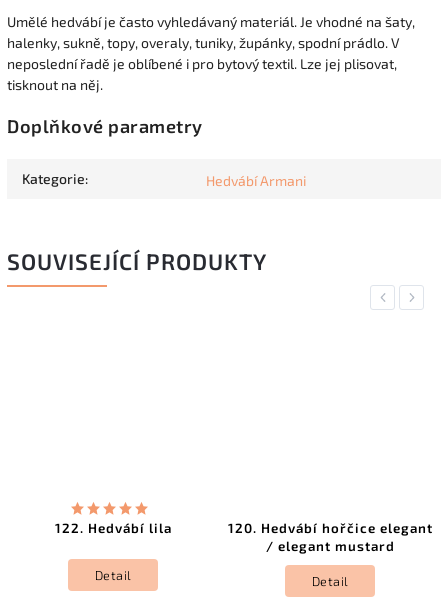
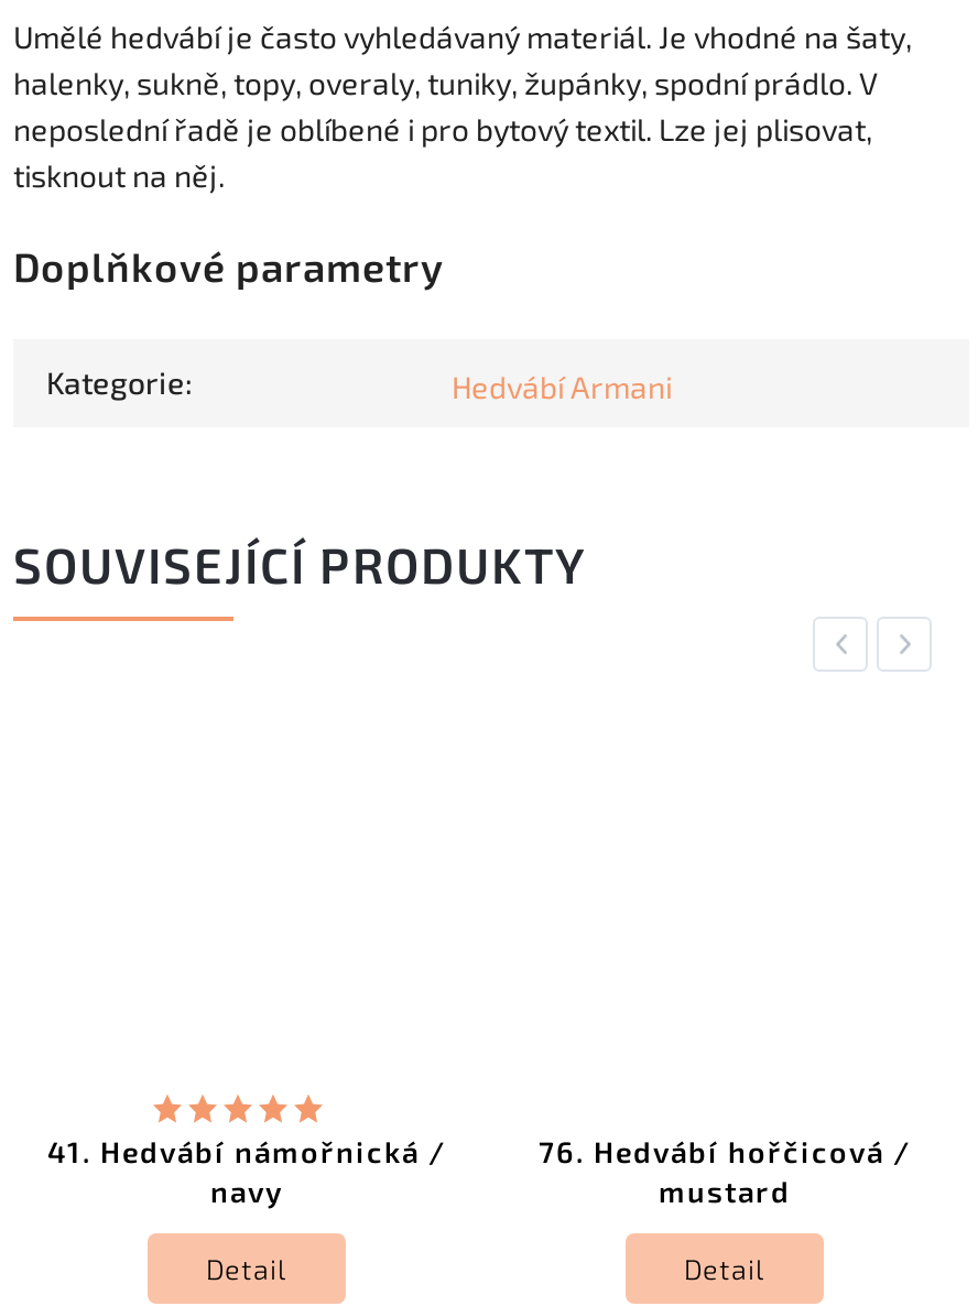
- 122. Hedvábí lila
+ 41. Hedvábí námořnická /
+ navy

- 120. Hedvábí hořčice elegant
- / elegant mustard
+ 76. Hedvábí hořčicová /
+ mustard
